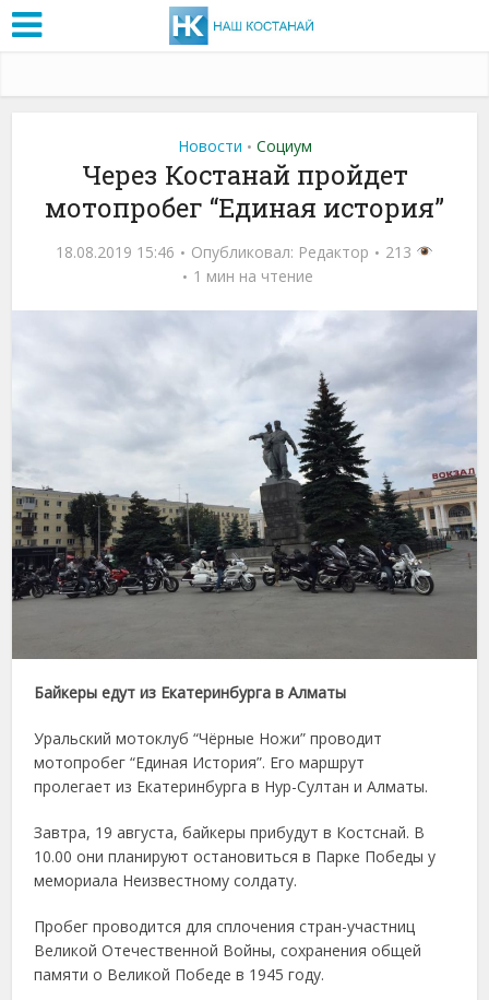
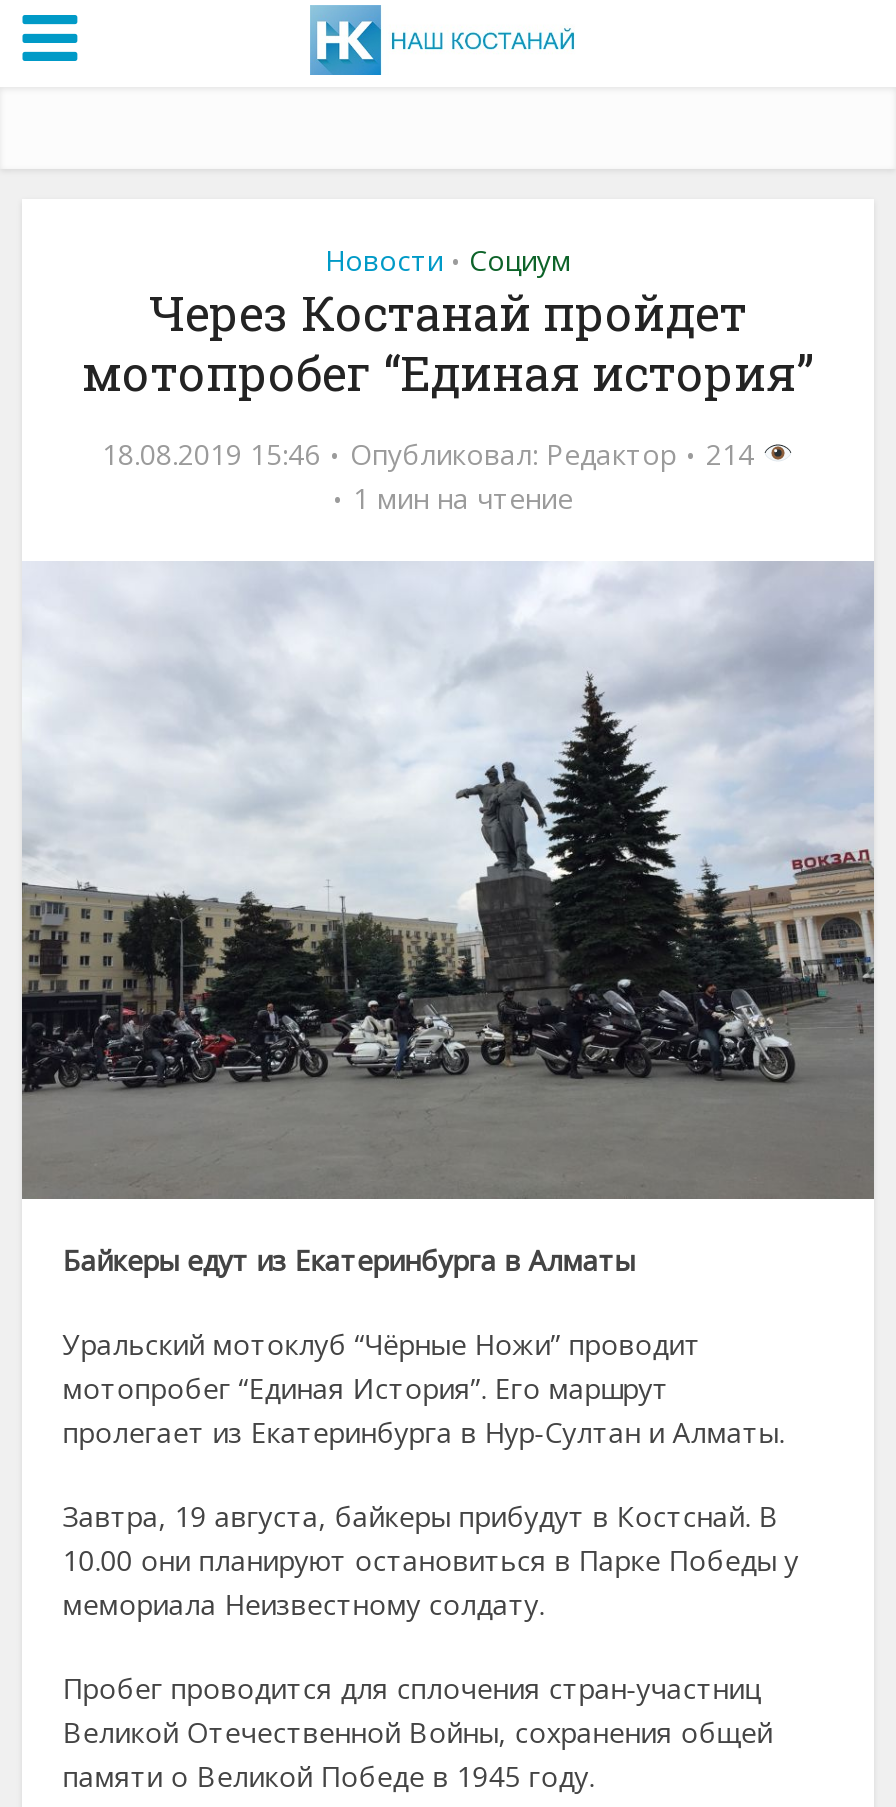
- 18.08.2019 15:46 Опубликовал: Редактор 213
+ 18.08.2019 15:46 Опубликовал: Редактор 214
